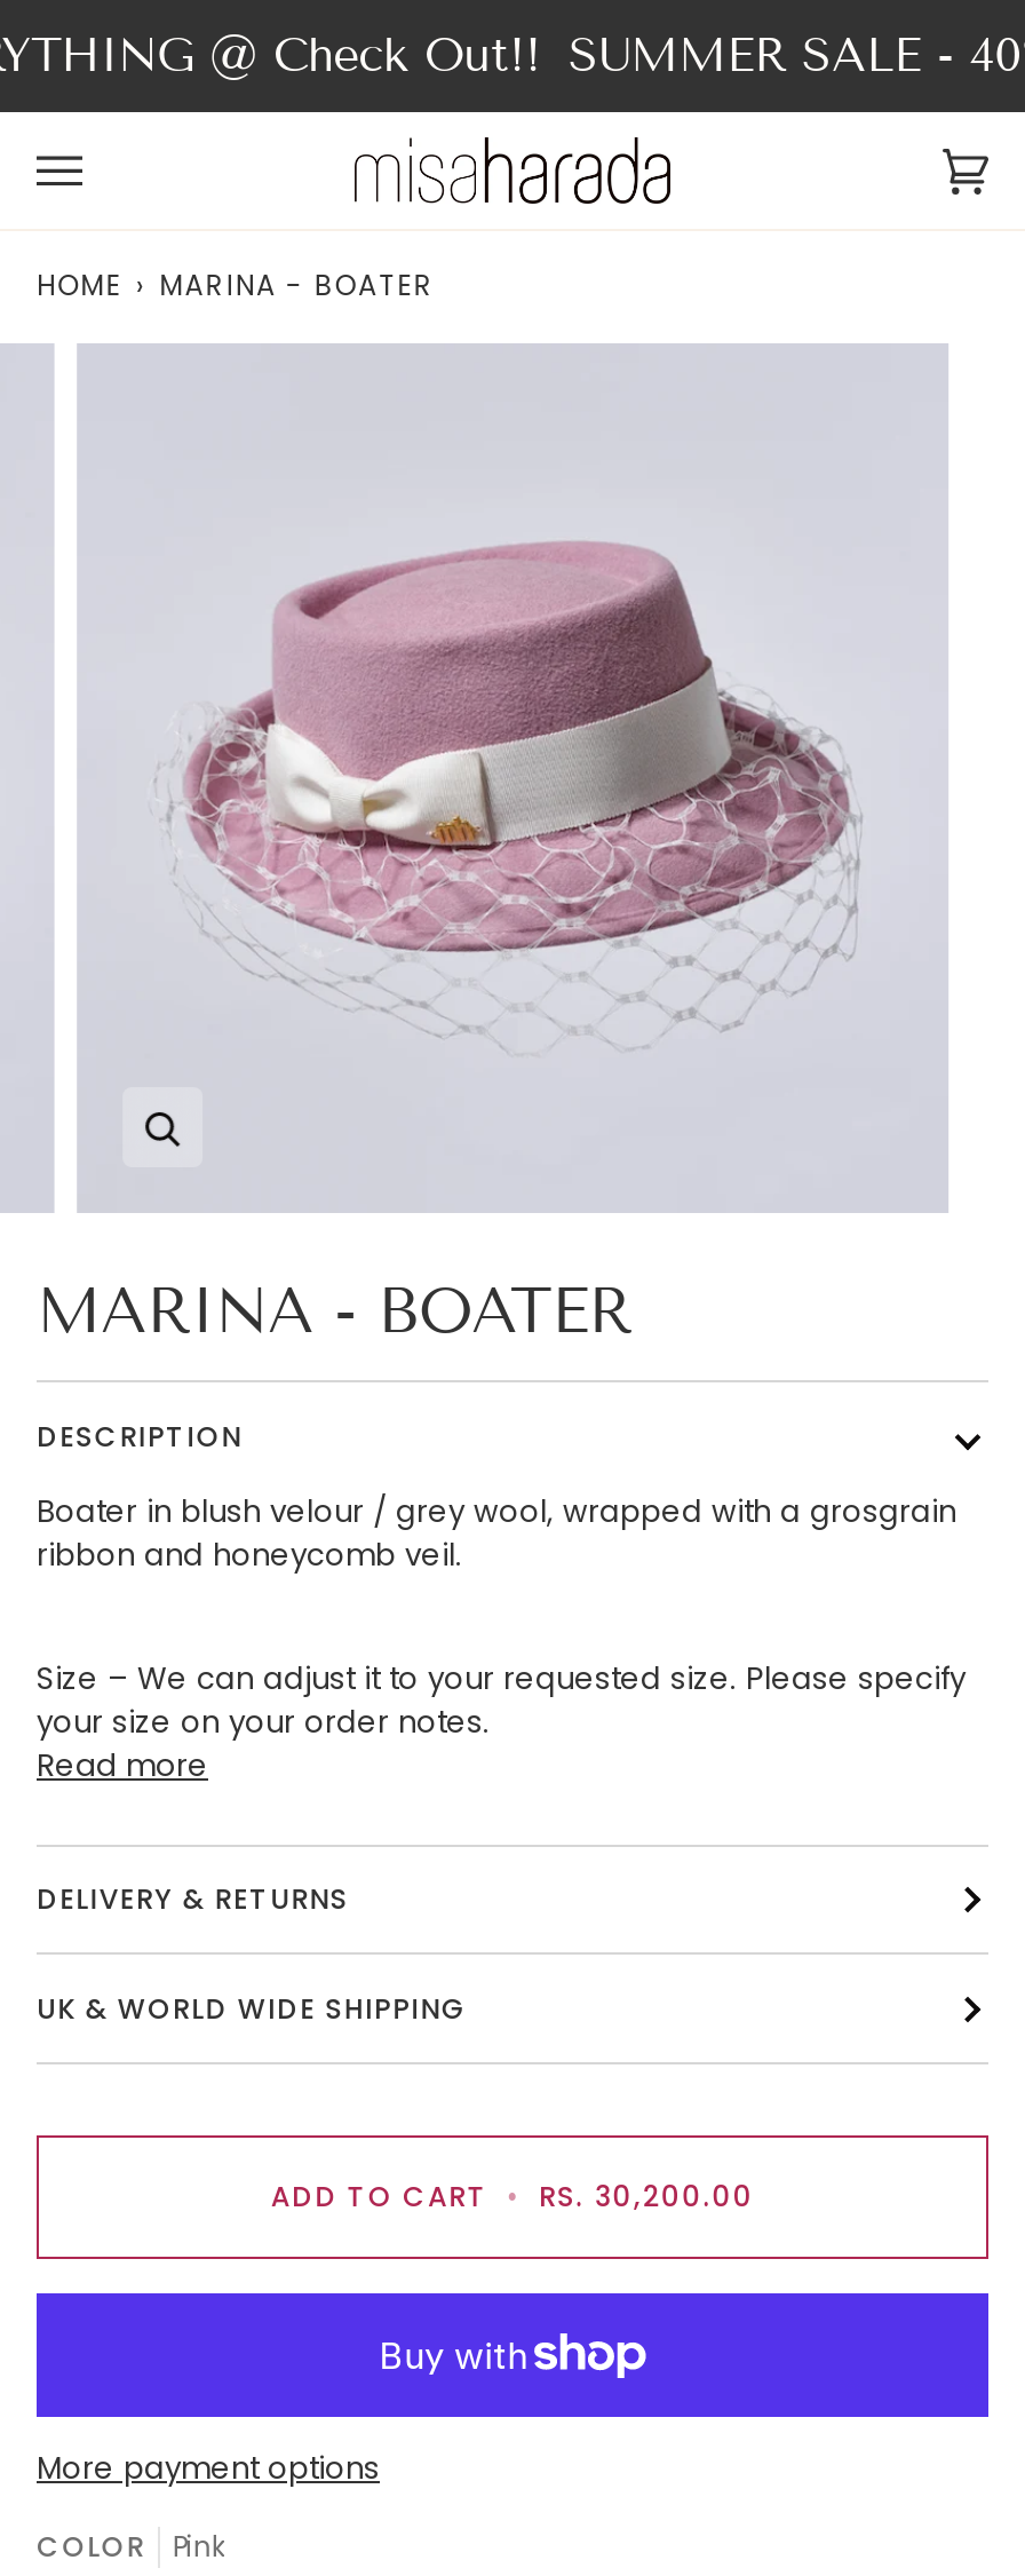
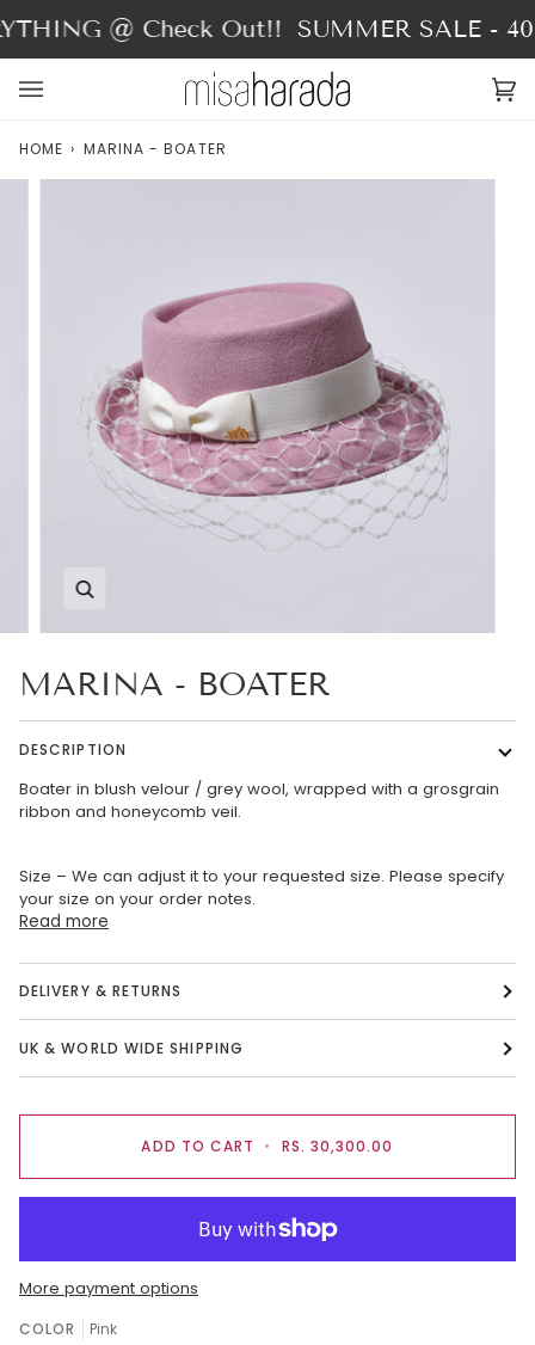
- ADD TO CART • RS. 30,200.00
+ ADD TO CART • RS. 30,300.00
